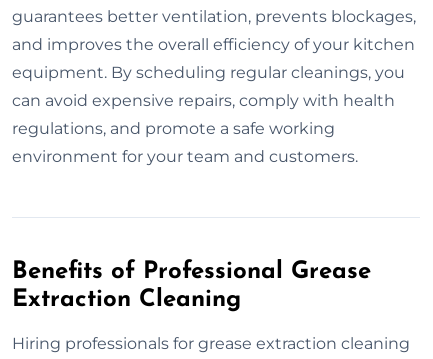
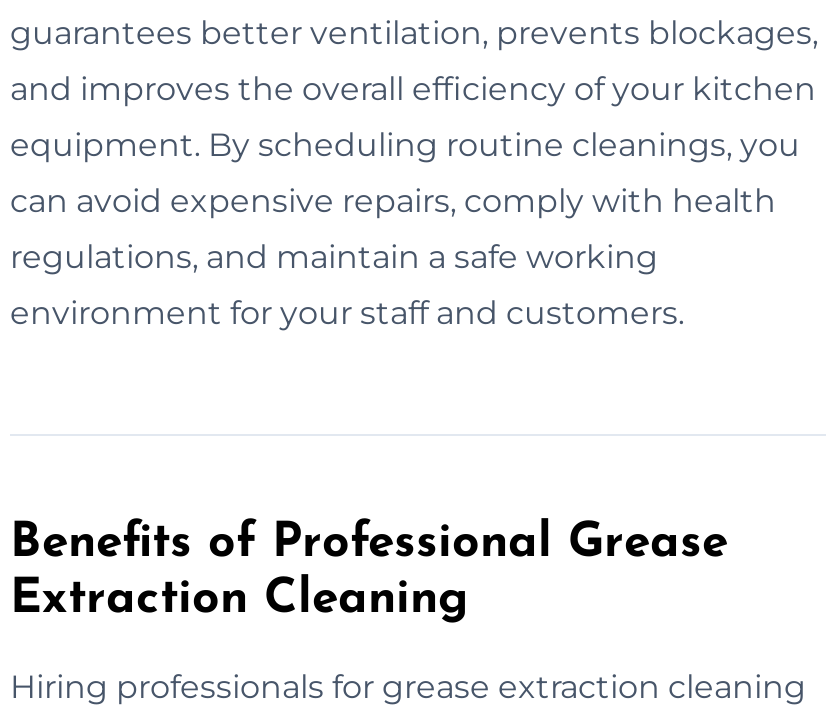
- equipment. By scheduling regular cleanings, you
+ equipment. By scheduling routine cleanings, you

- regulations, and promote a safe working
+ regulations, and maintain a safe working

- environment for your team and customers.
+ environment for your staff and customers.
